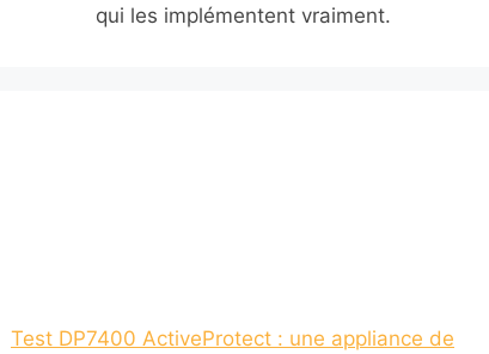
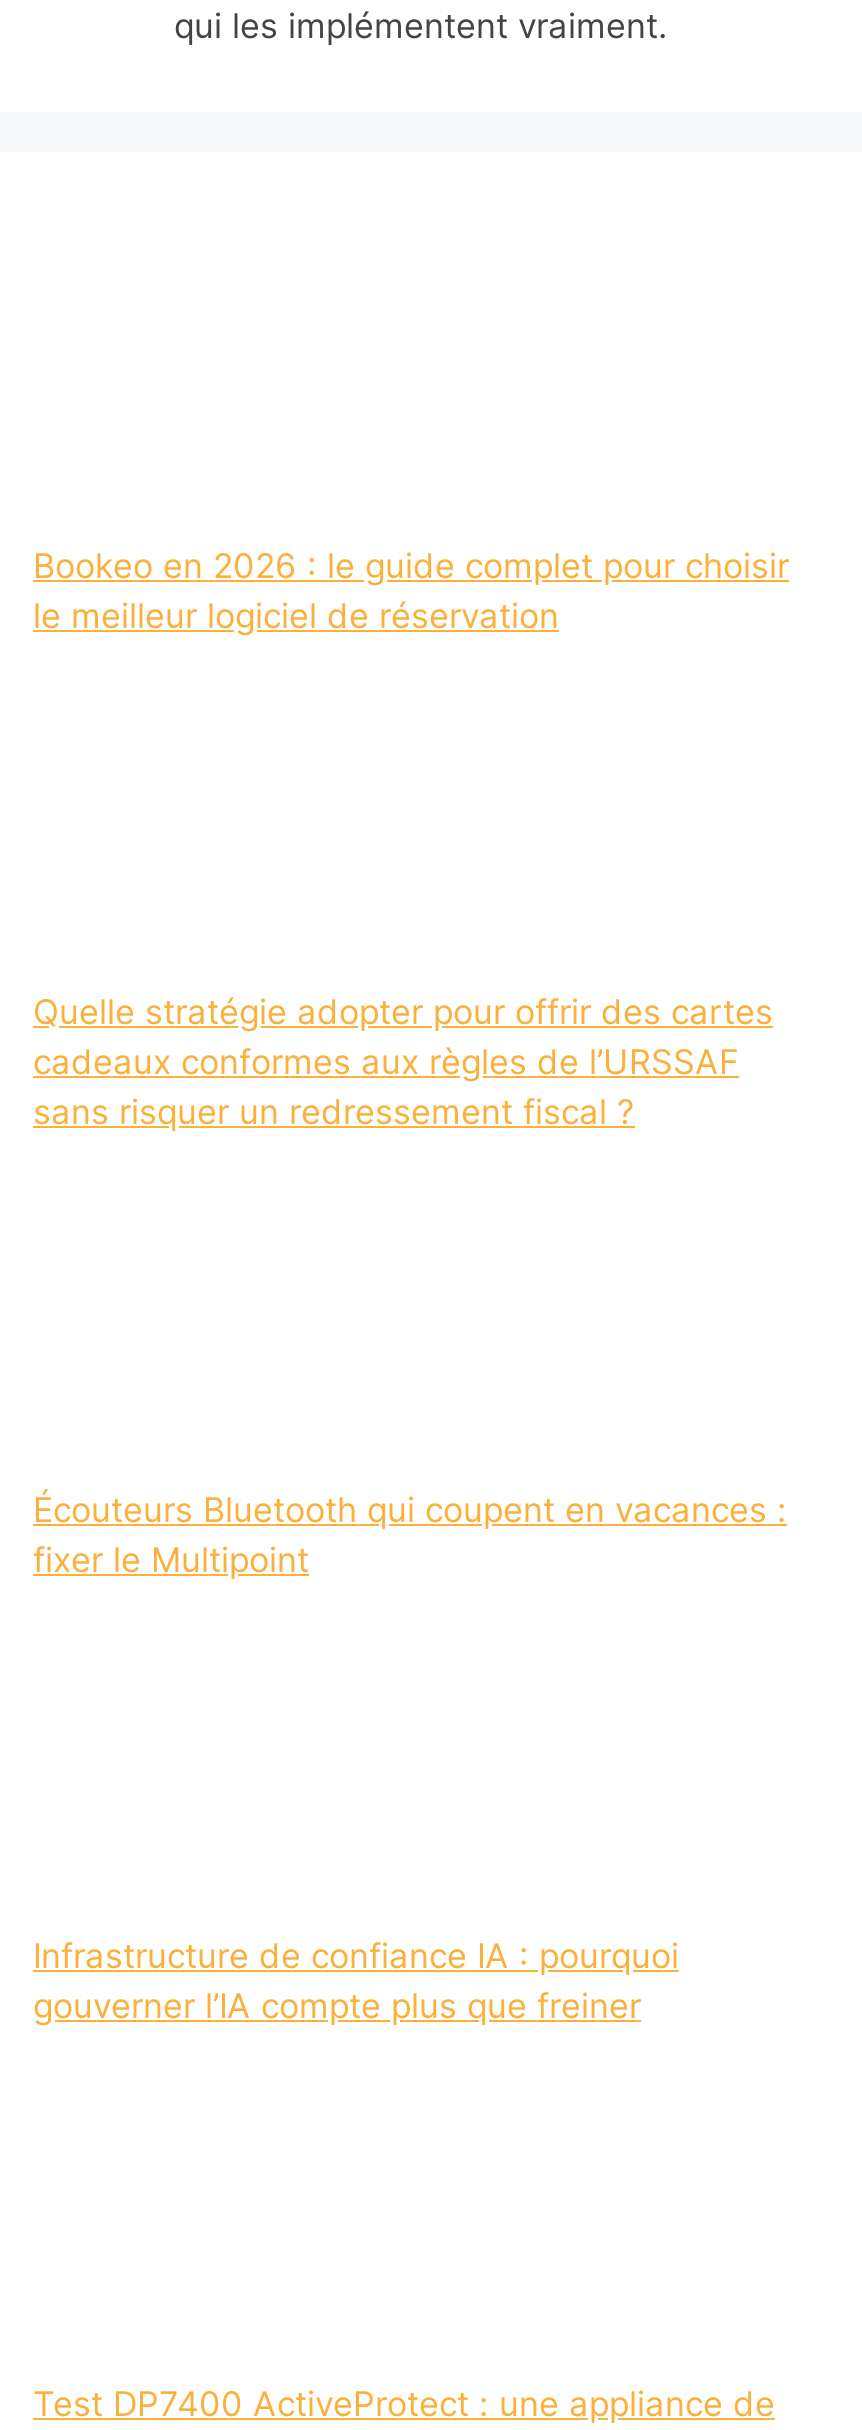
+ Bookeo en 2026 : le guide complet pour choisir
+ le meilleur logiciel de réservation

+ Quelle stratégie adopter pour offrir des cartes
+ cadeaux conformes aux règles de l’URSSAF
+ sans risquer un redressement fiscal ?

+ Écouteurs Bluetooth qui coupent en vacances :
+ fixer le Multipoint

+ Infrastructure de confiance IA : pourquoi
+ gouverner l’IA compte plus que freiner
